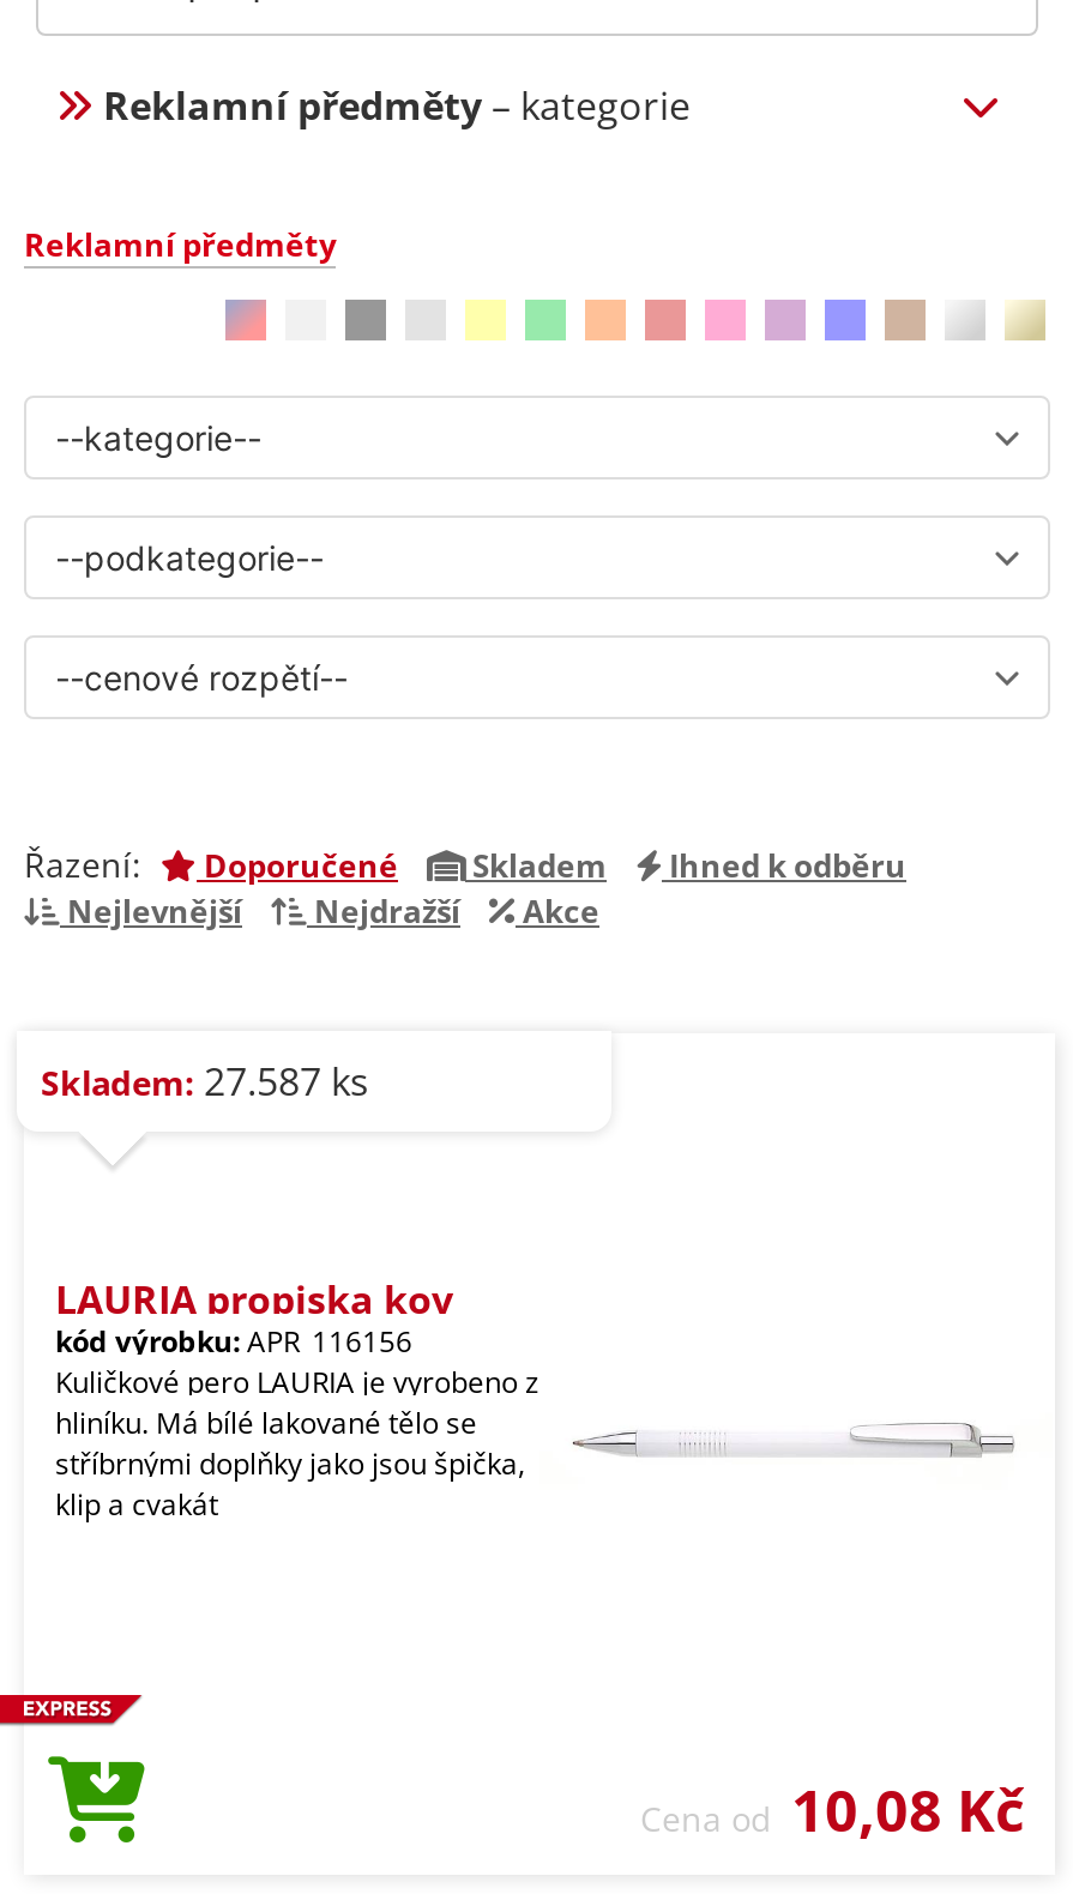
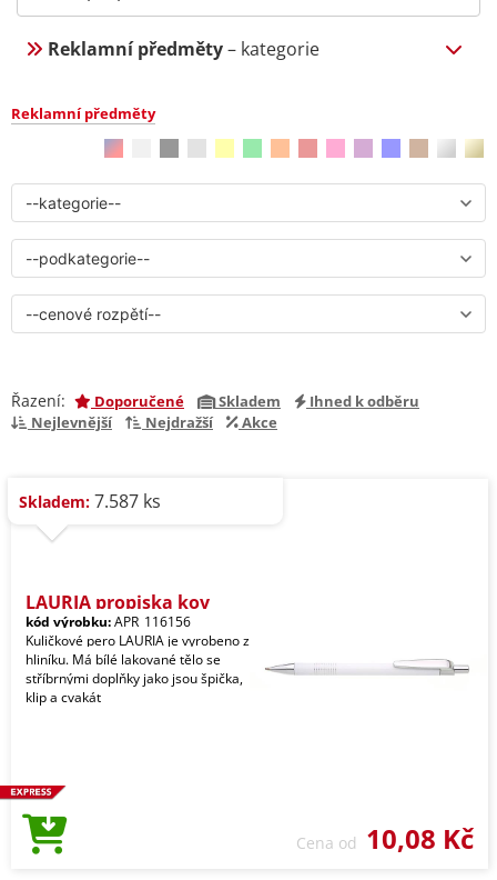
- Skladem: 27.587 ks
+ Skladem: 7.587 ks
